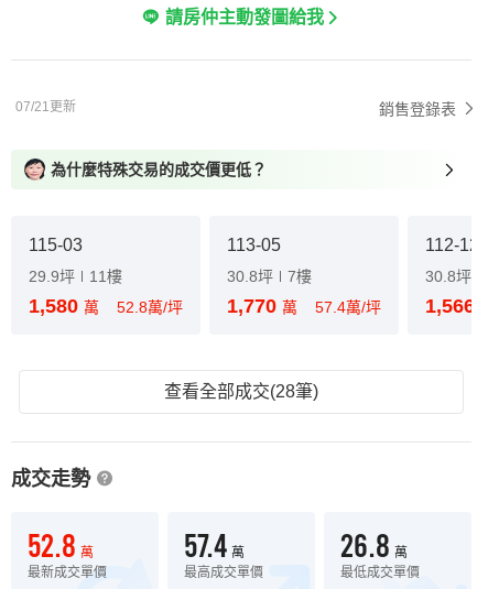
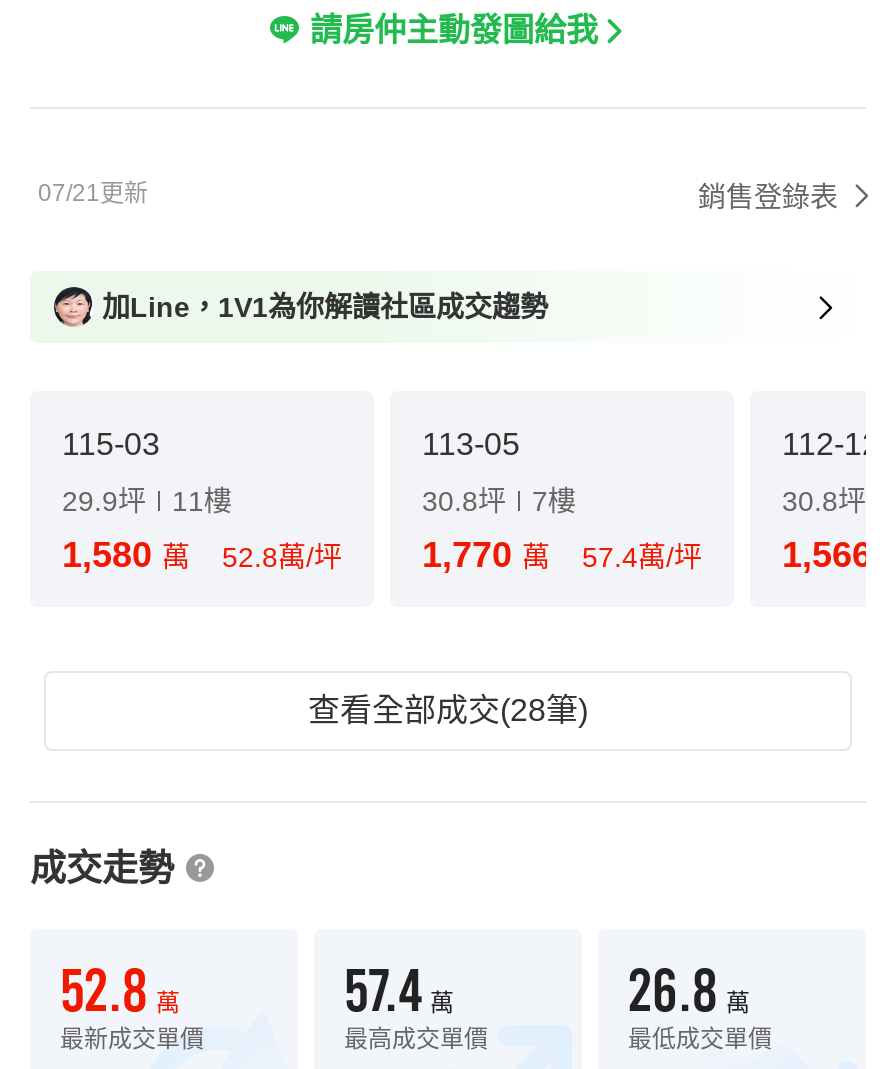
- 為什麼特殊交易的成交價更低？
+ 加Line，1V1為你解讀社區成交趨勢
